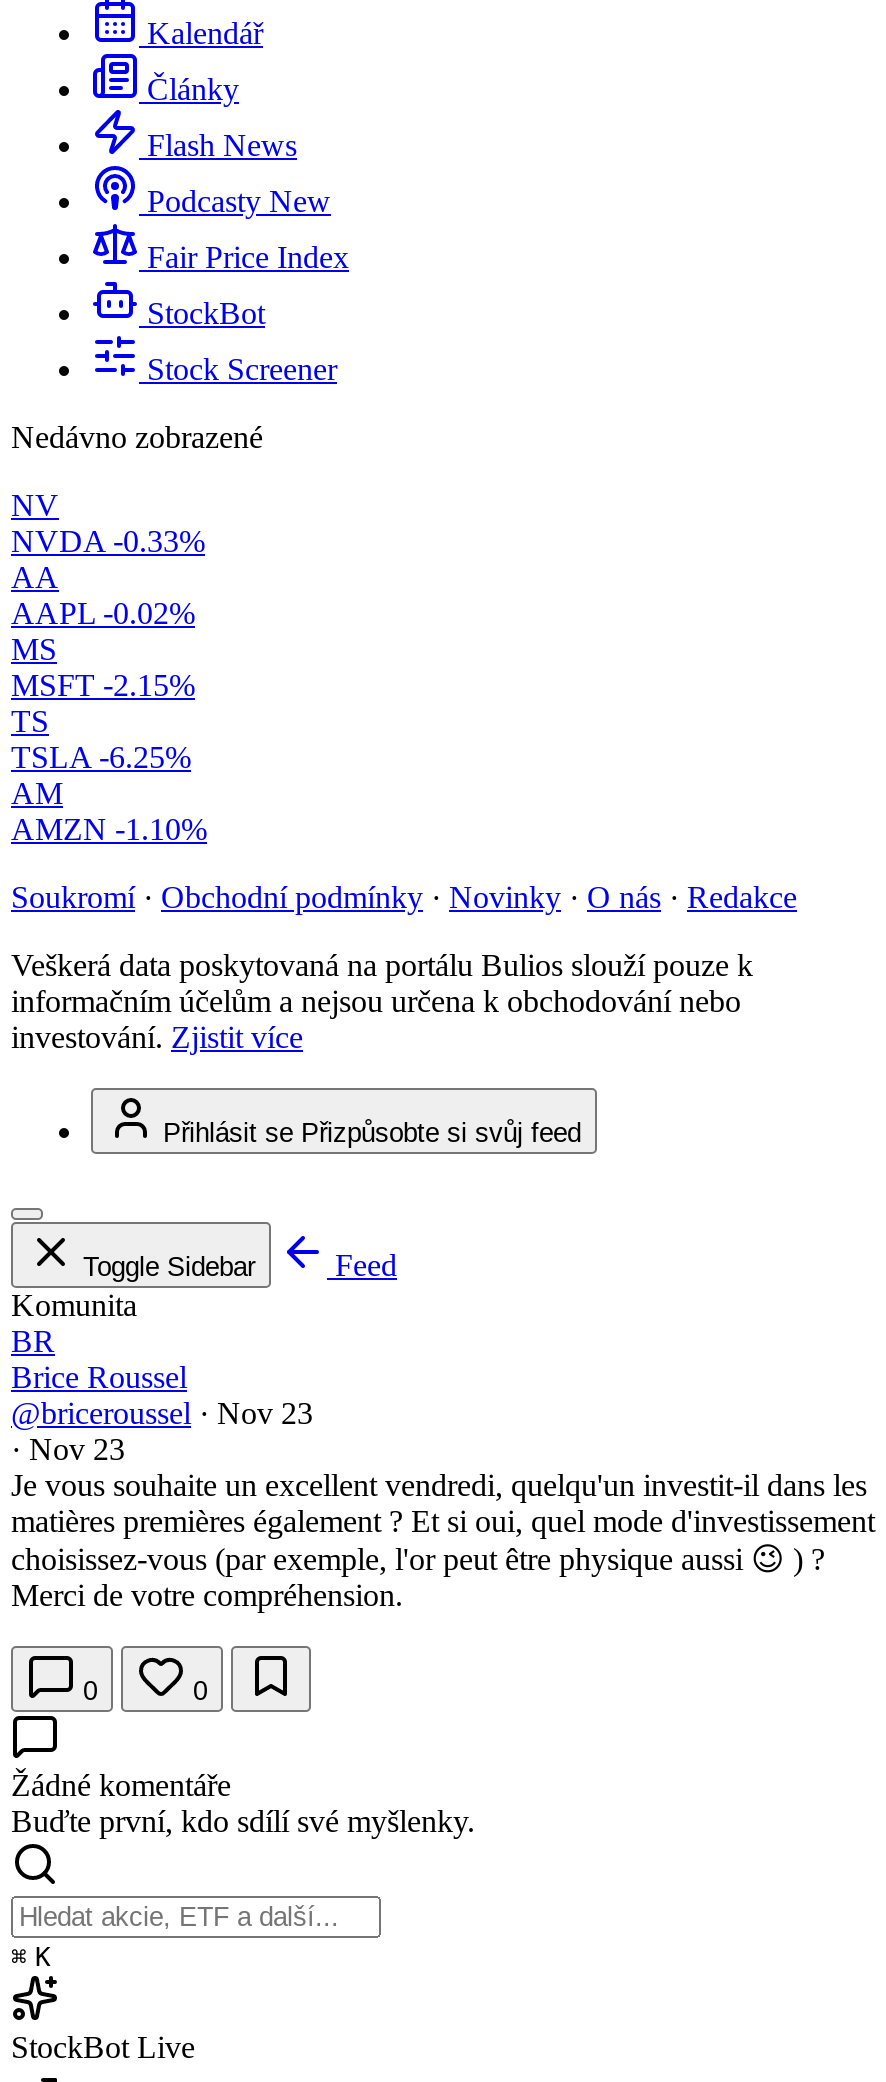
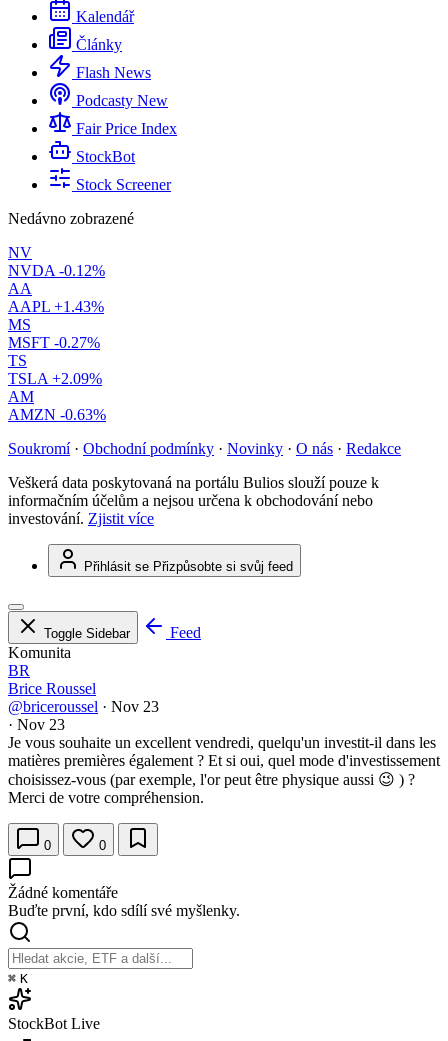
- NVDA -0.33%
+ NVDA -0.12%

- AAPL -0.02%
+ AAPL +1.43%

- MSFT -2.15%
+ MSFT -0.27%

- TSLA -6.25%
+ TSLA +2.09%

- AMZN -1.10%
+ AMZN -0.63%
